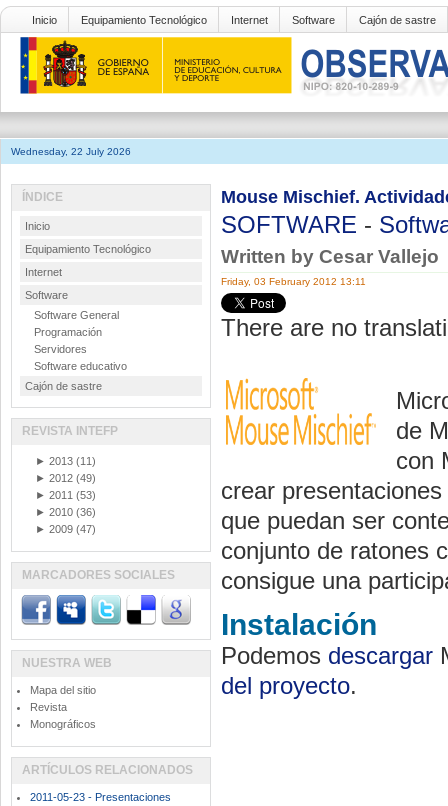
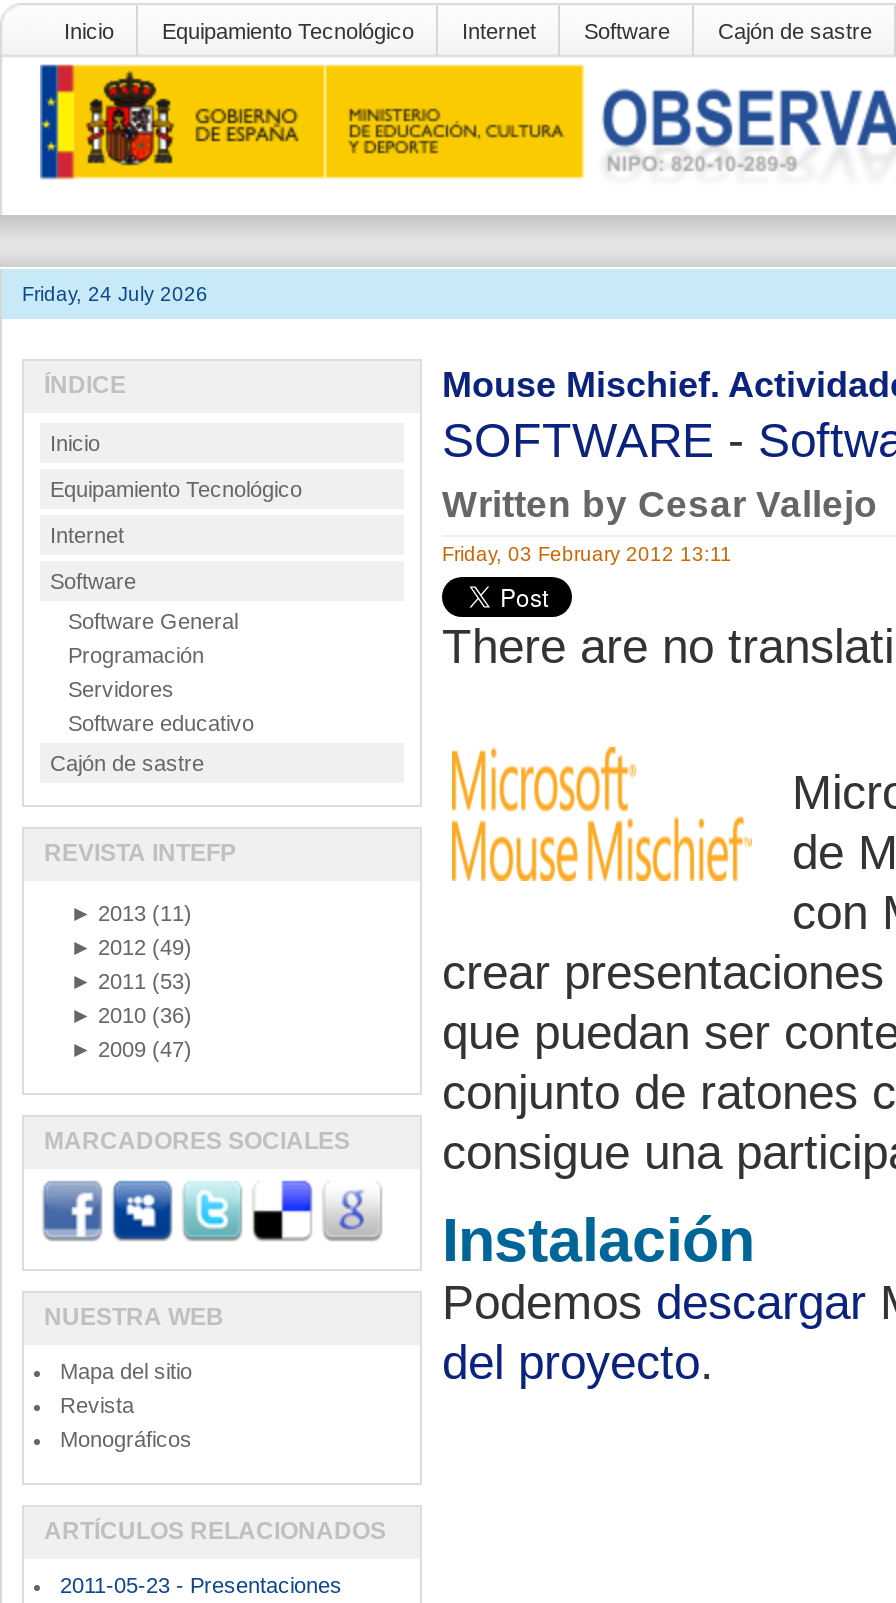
- Wednesday, 22 July 2026
+ Friday, 24 July 2026
